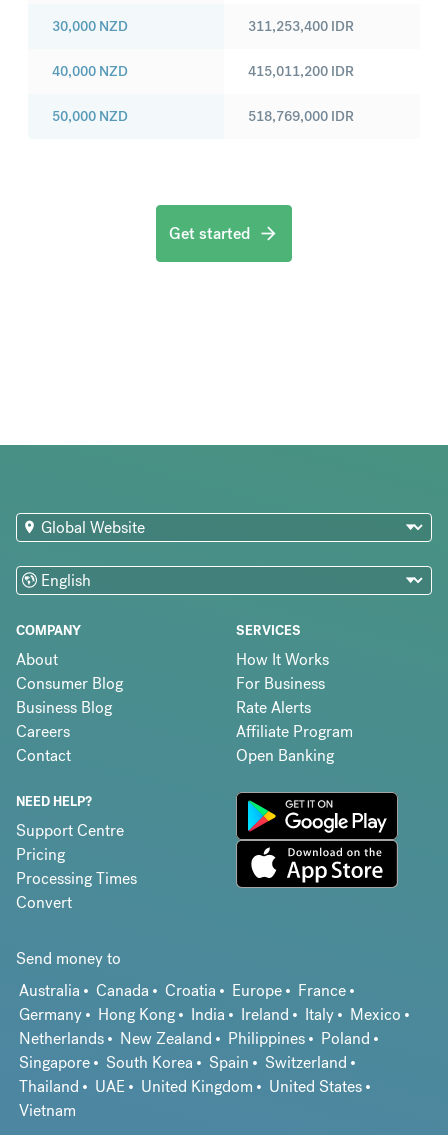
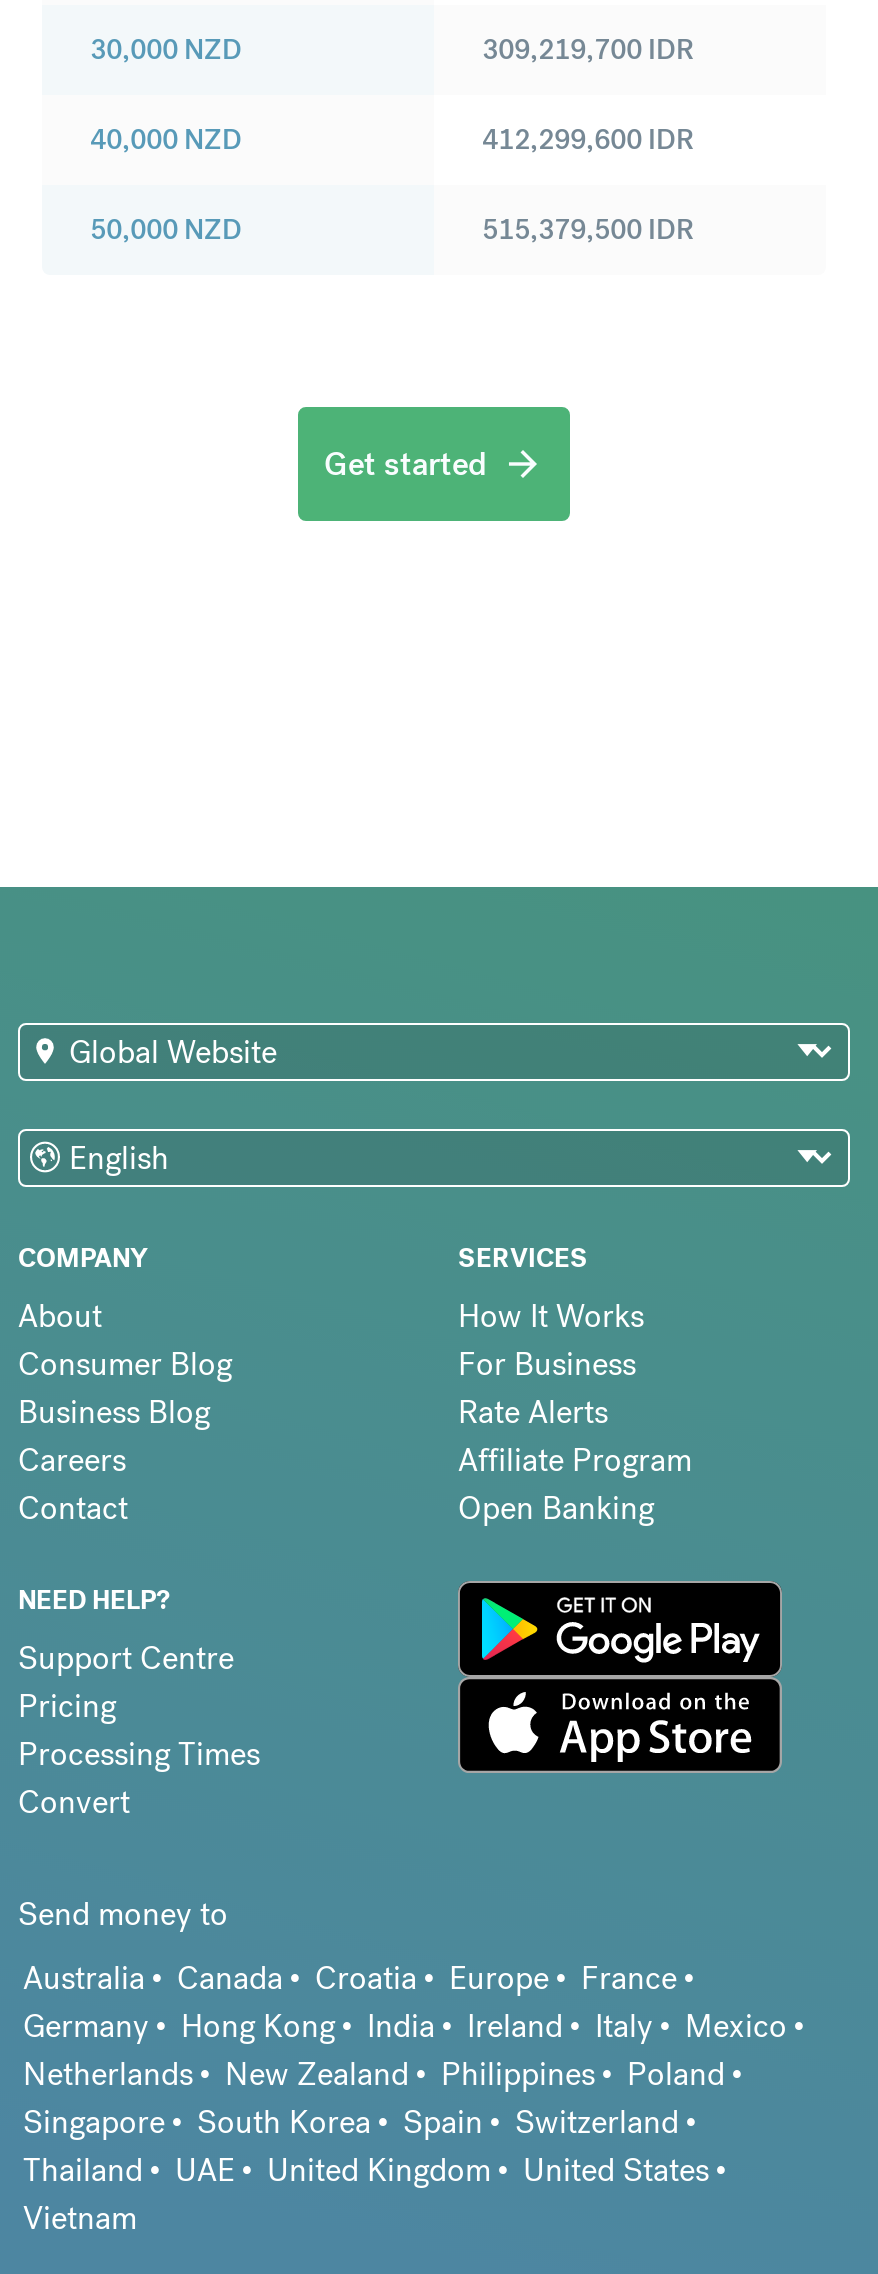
- 311,253,400 IDR
+ 309,219,700 IDR

- 415,011,200 IDR
+ 412,299,600 IDR

- 518,769,000 IDR
+ 515,379,500 IDR
